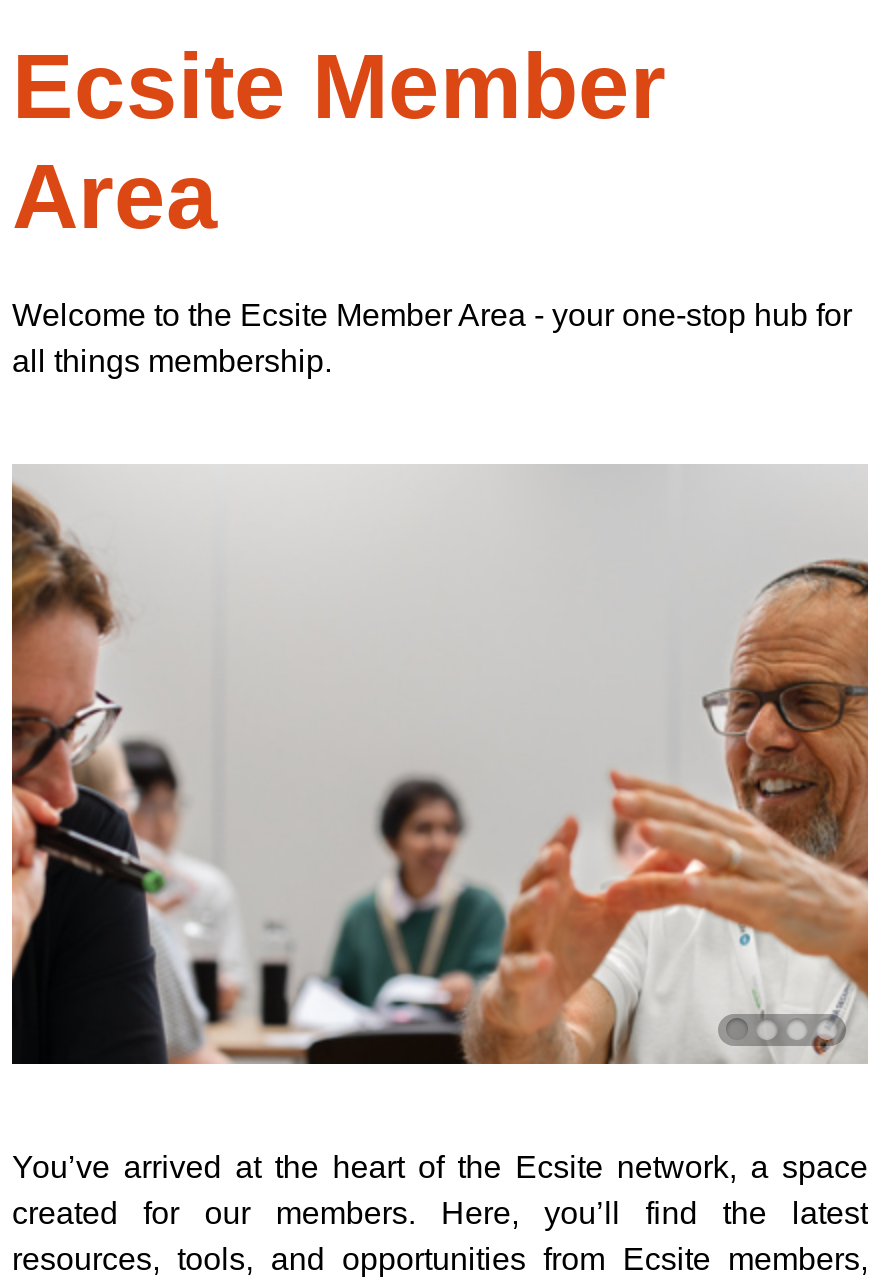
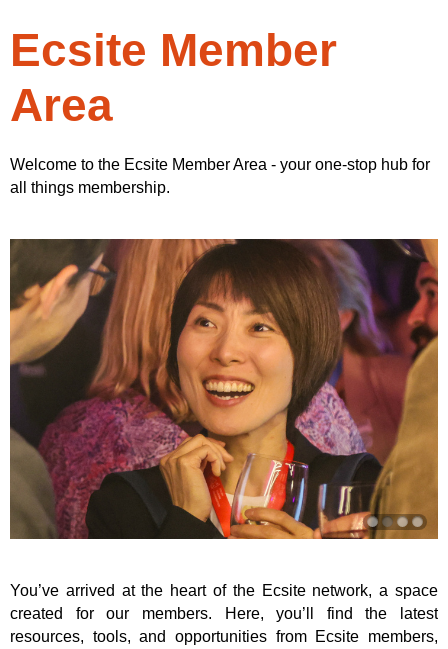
- [image]
+ [image]
